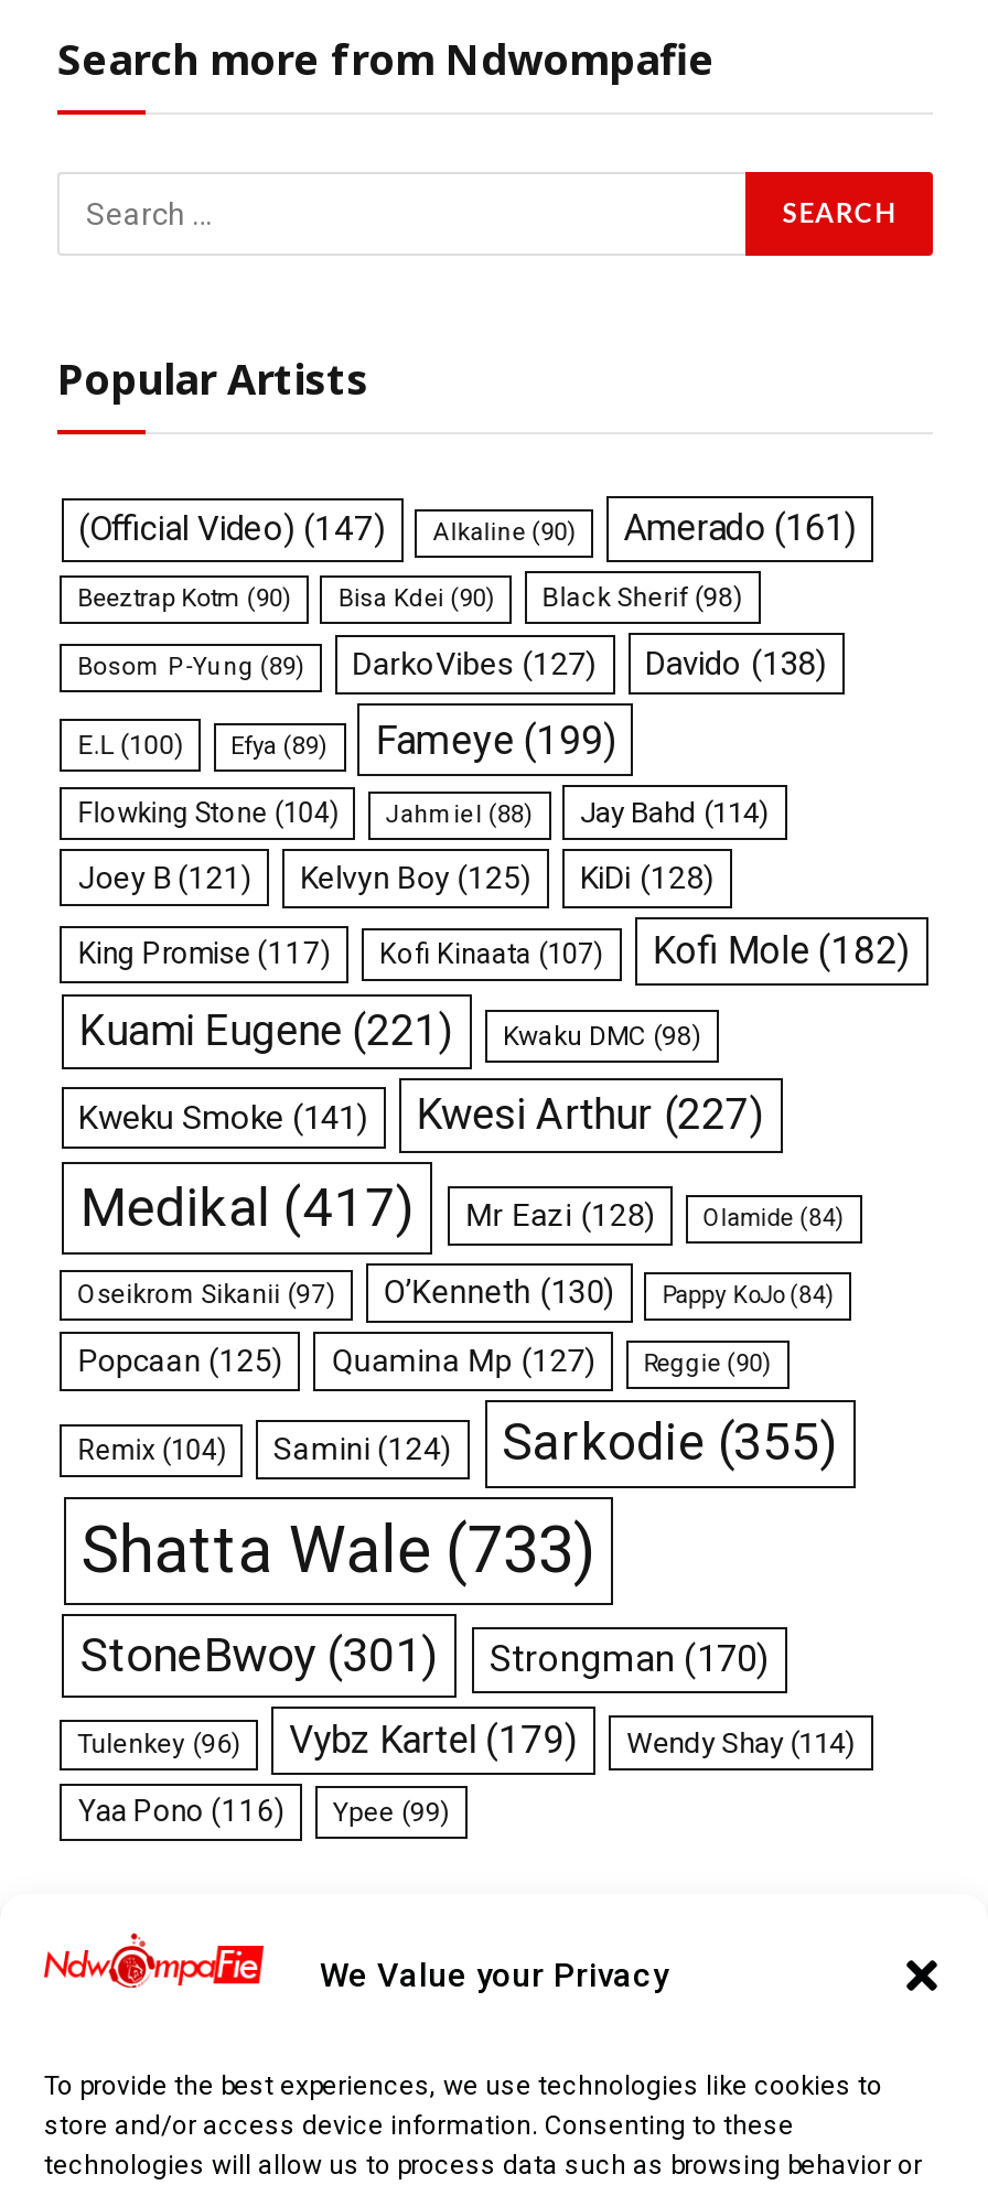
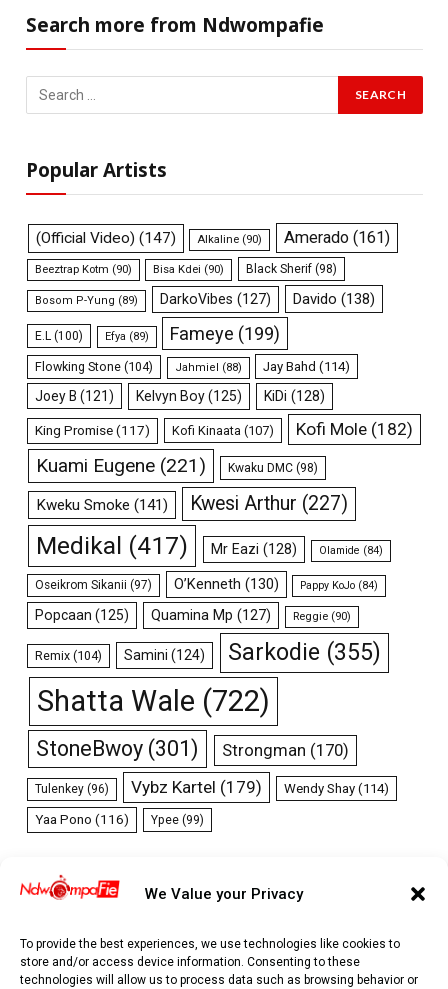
- Shatta Wale (733)
+ Shatta Wale (722)
